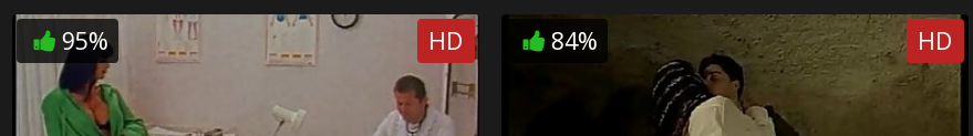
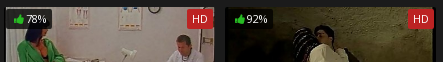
- 95%
+ 78%

- 84%
+ 92%
